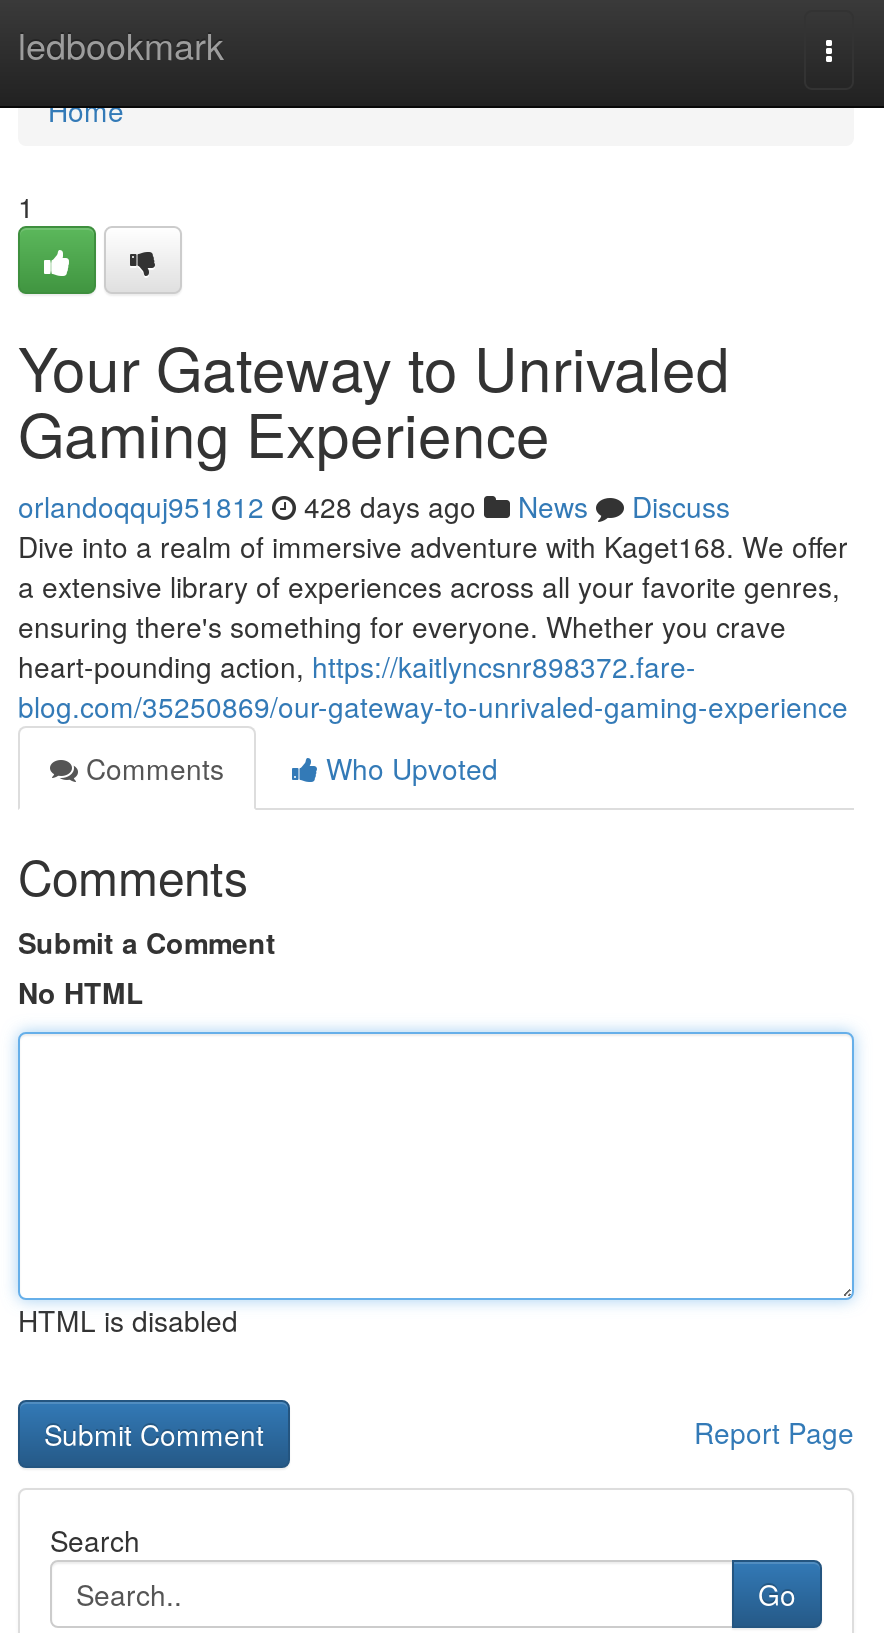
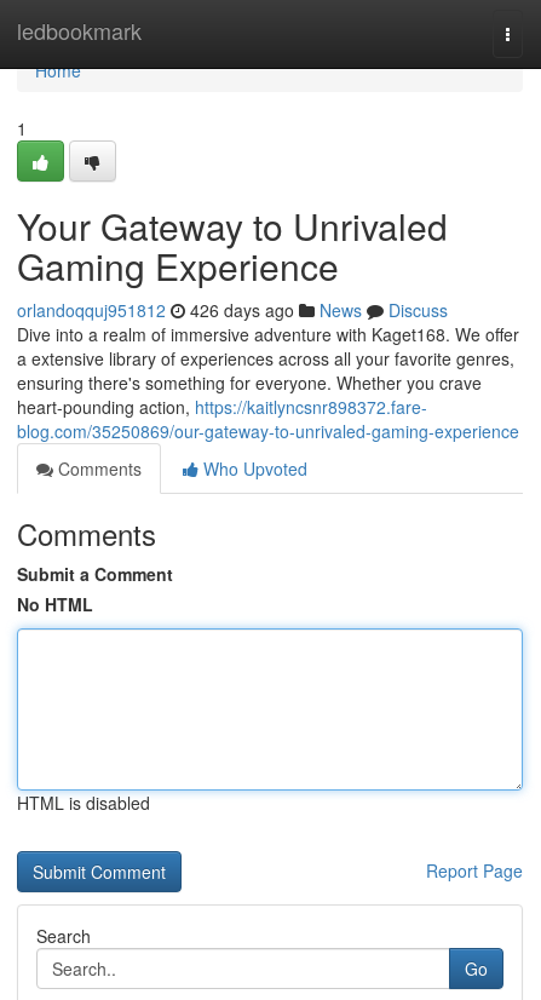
- orlandoqquj951812 428 days ago News Discuss
+ orlandoqquj951812 426 days ago News Discuss
